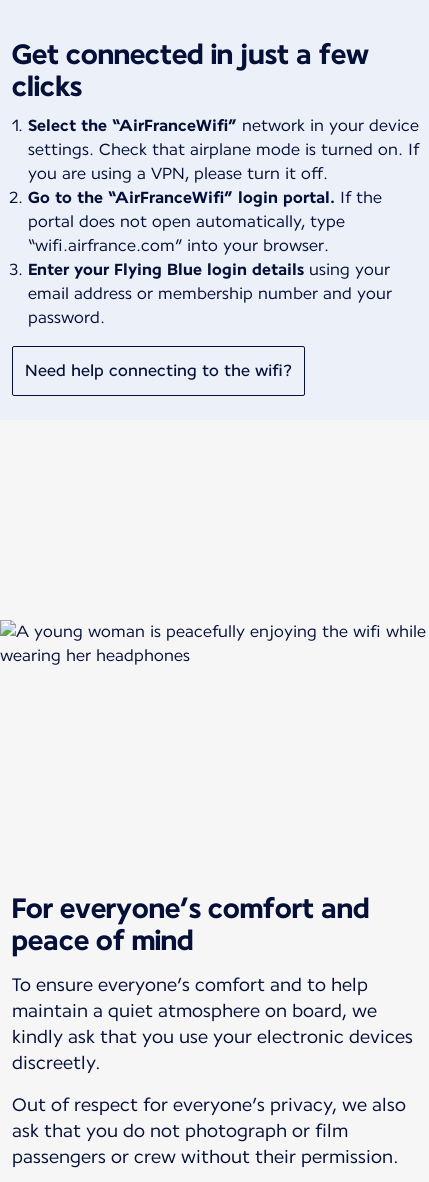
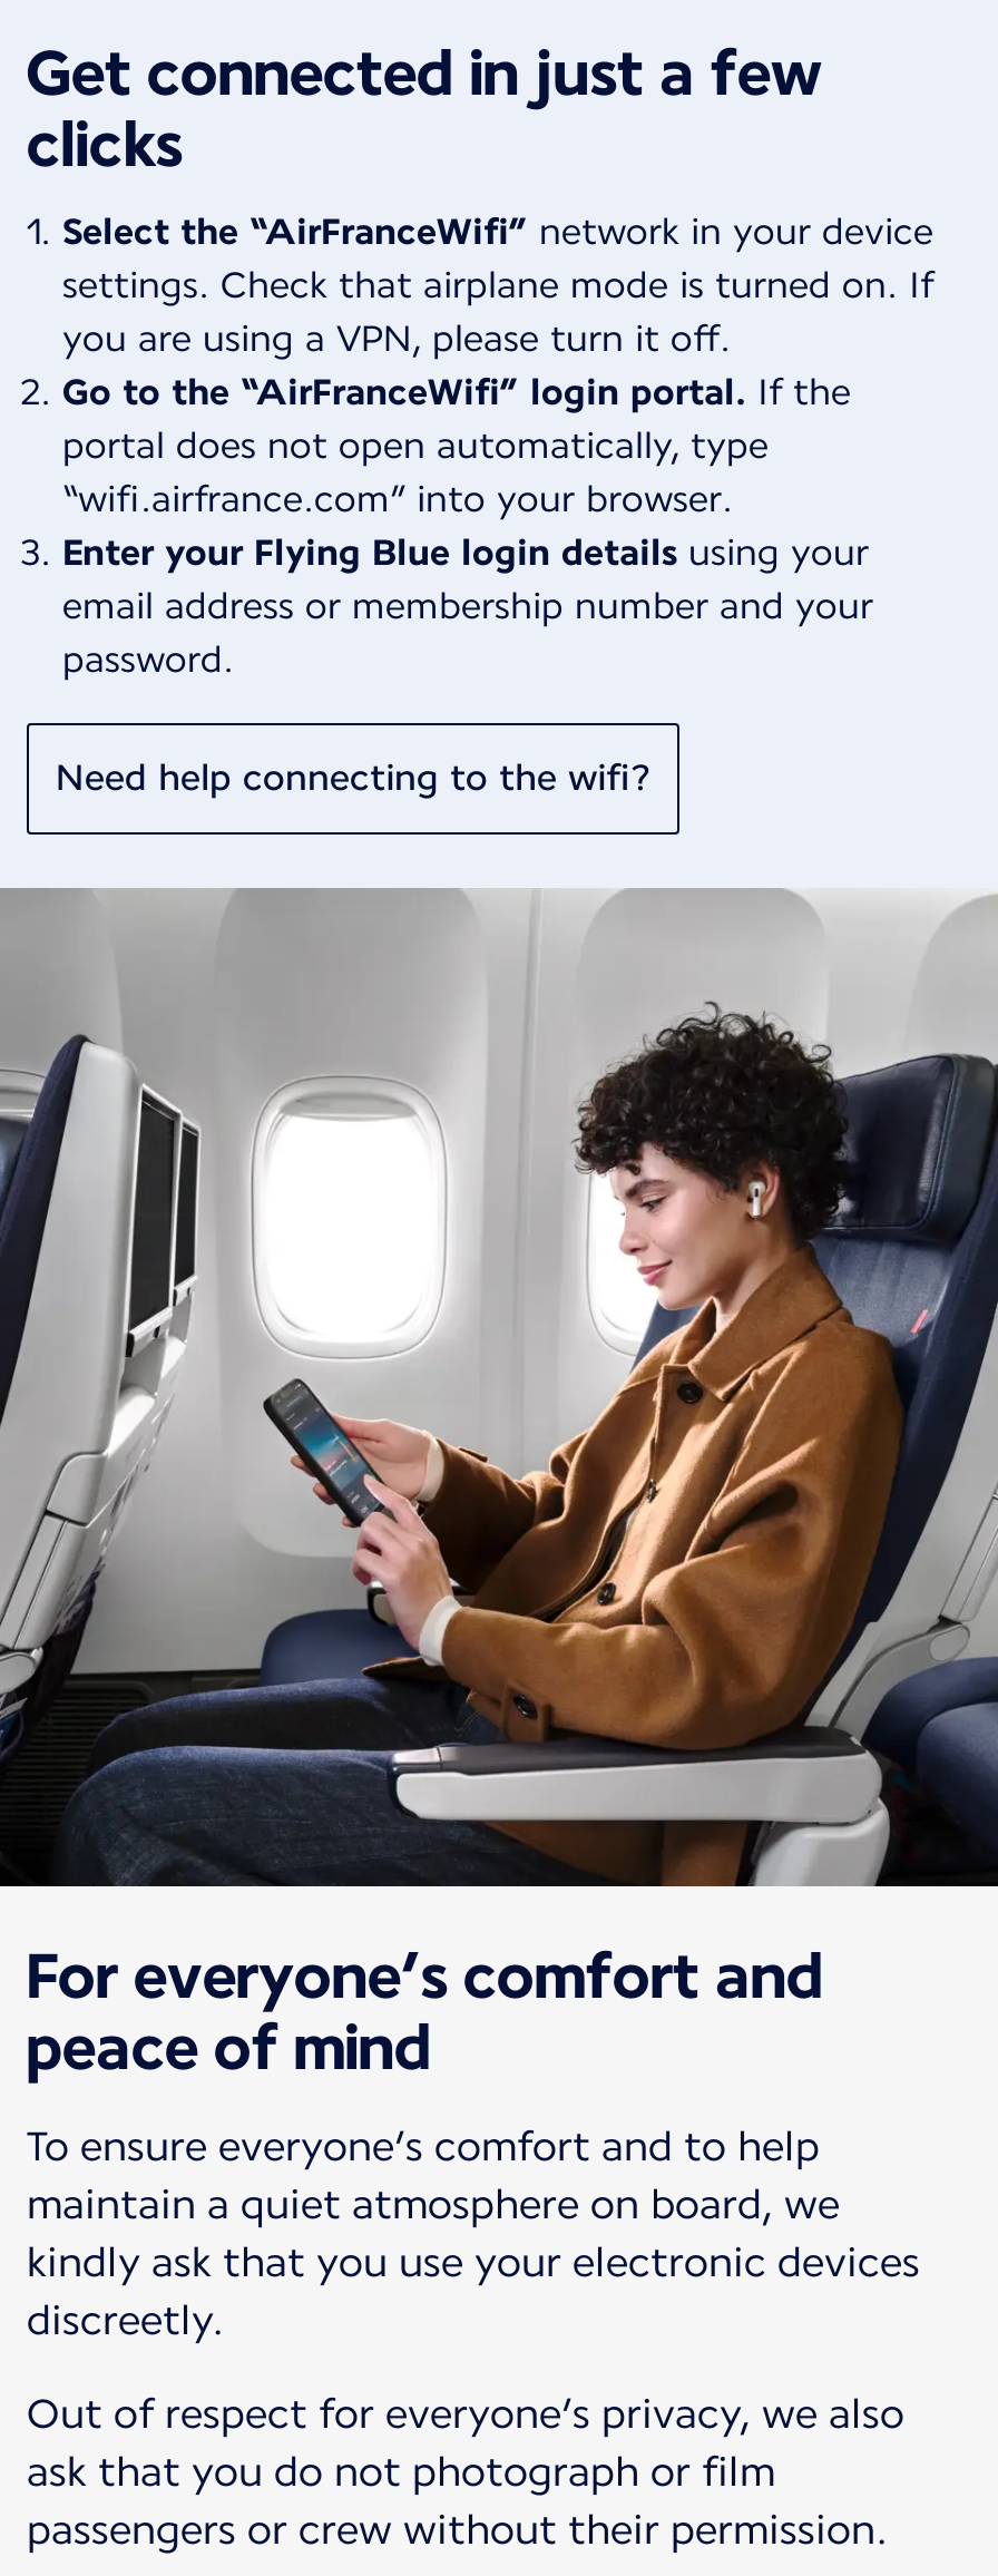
+ [image]
